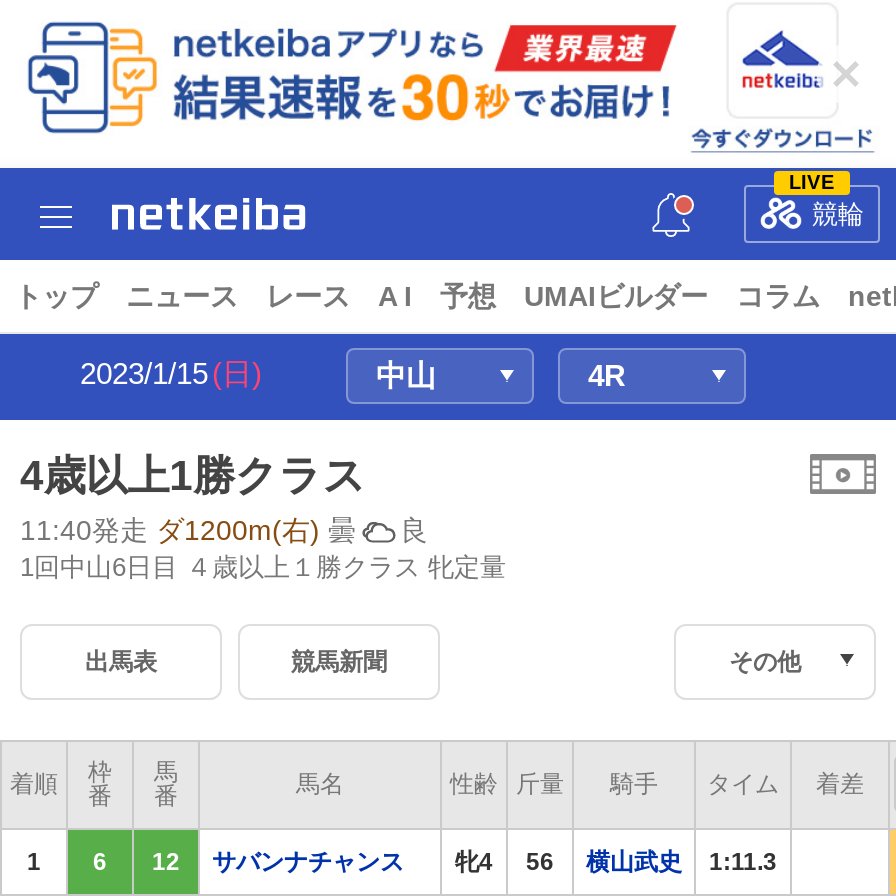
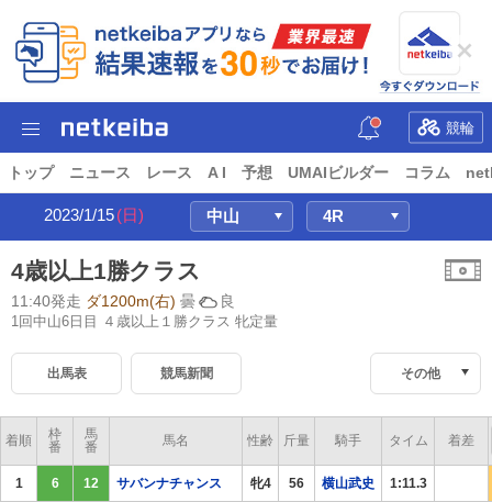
- LIVE
